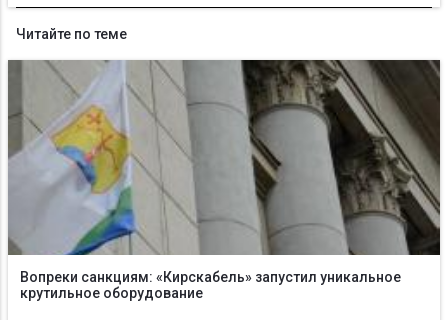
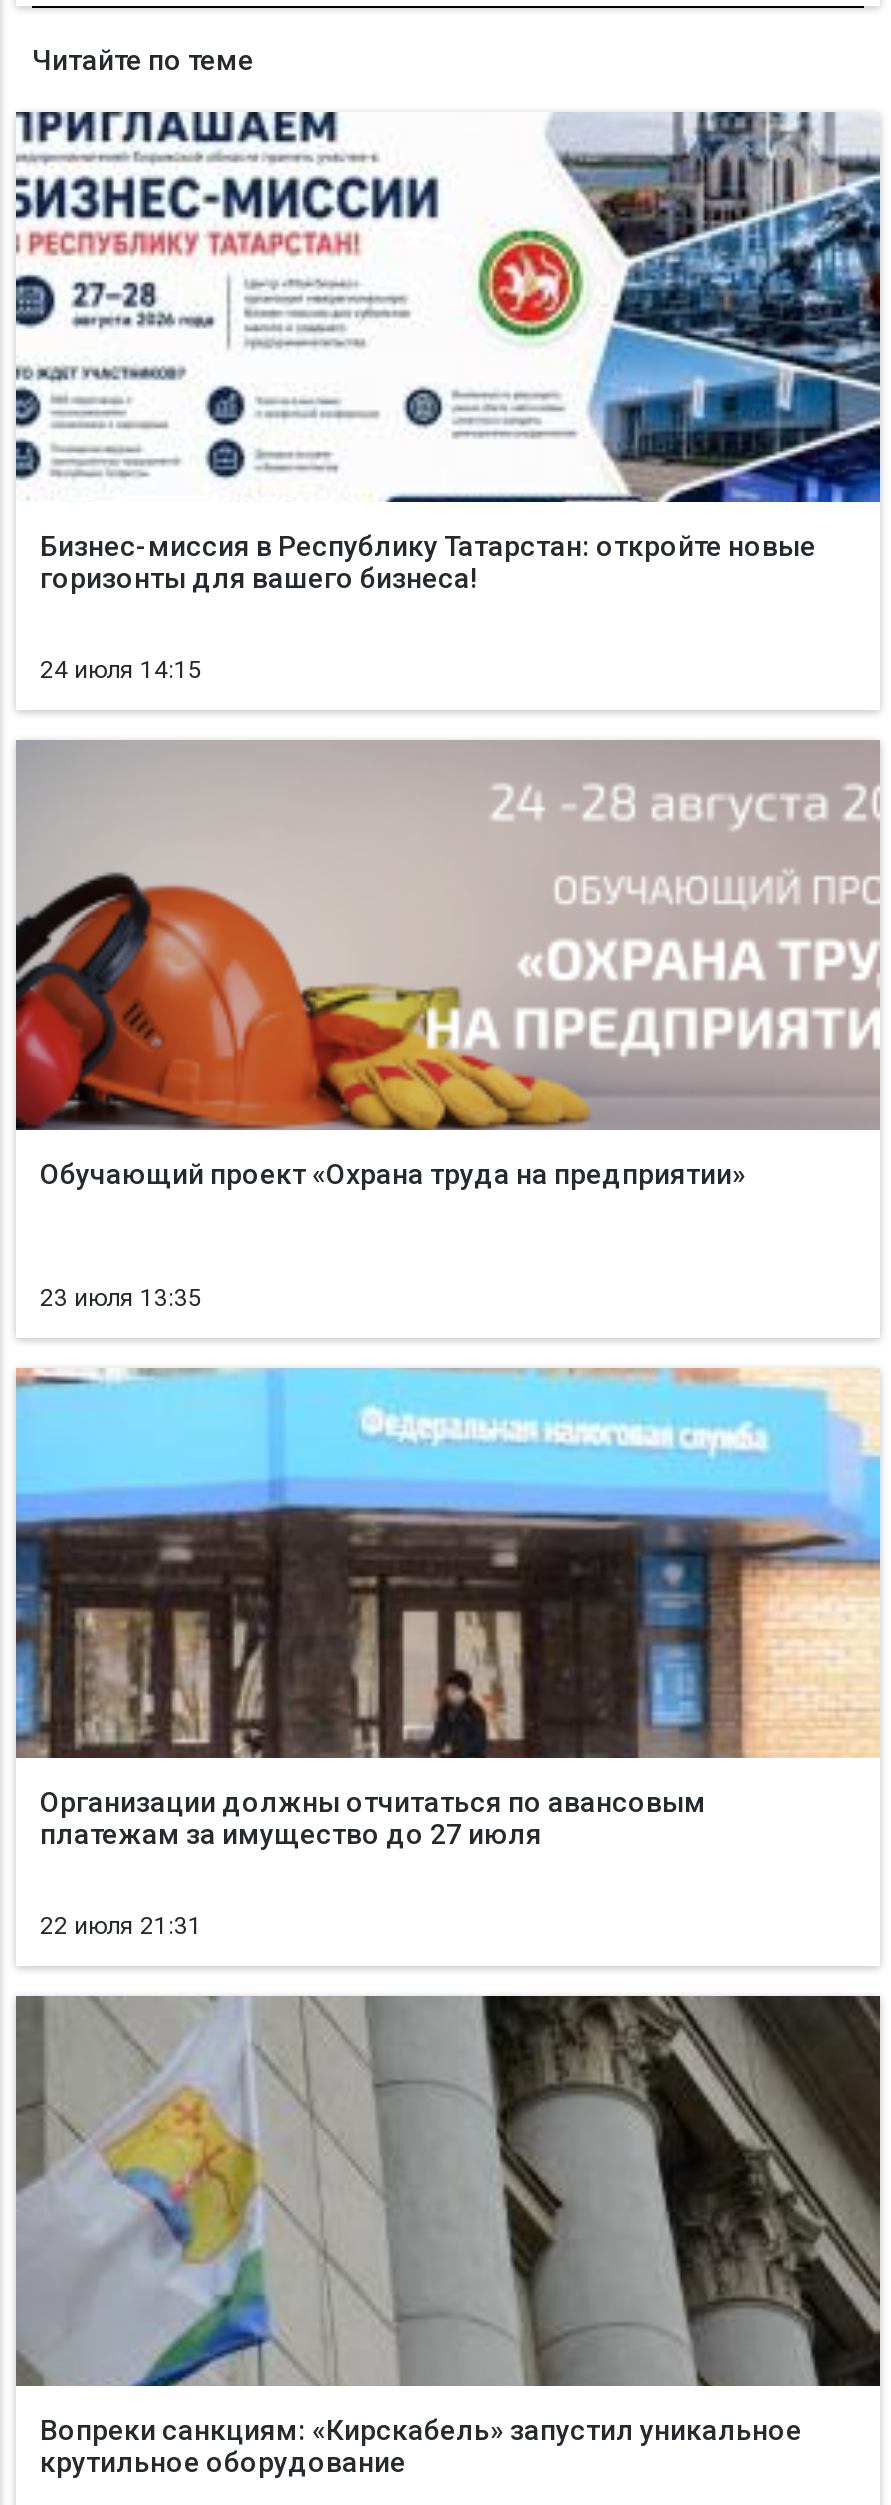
+ [image]
+ Обучающий проект «Охрана труда на предприятии»

+ [image]
+ Организации должны отчитаться по авансовым
+ платежам за имущество до 27 июля
+ 22 июля 21:31

+ [image]
+ Бизнес-миссия в Республику Татарстан: откройте новые
+ горизонты для вашего бизнеса!
+ 24 июля 14:15

+ 23 июля 13:35
